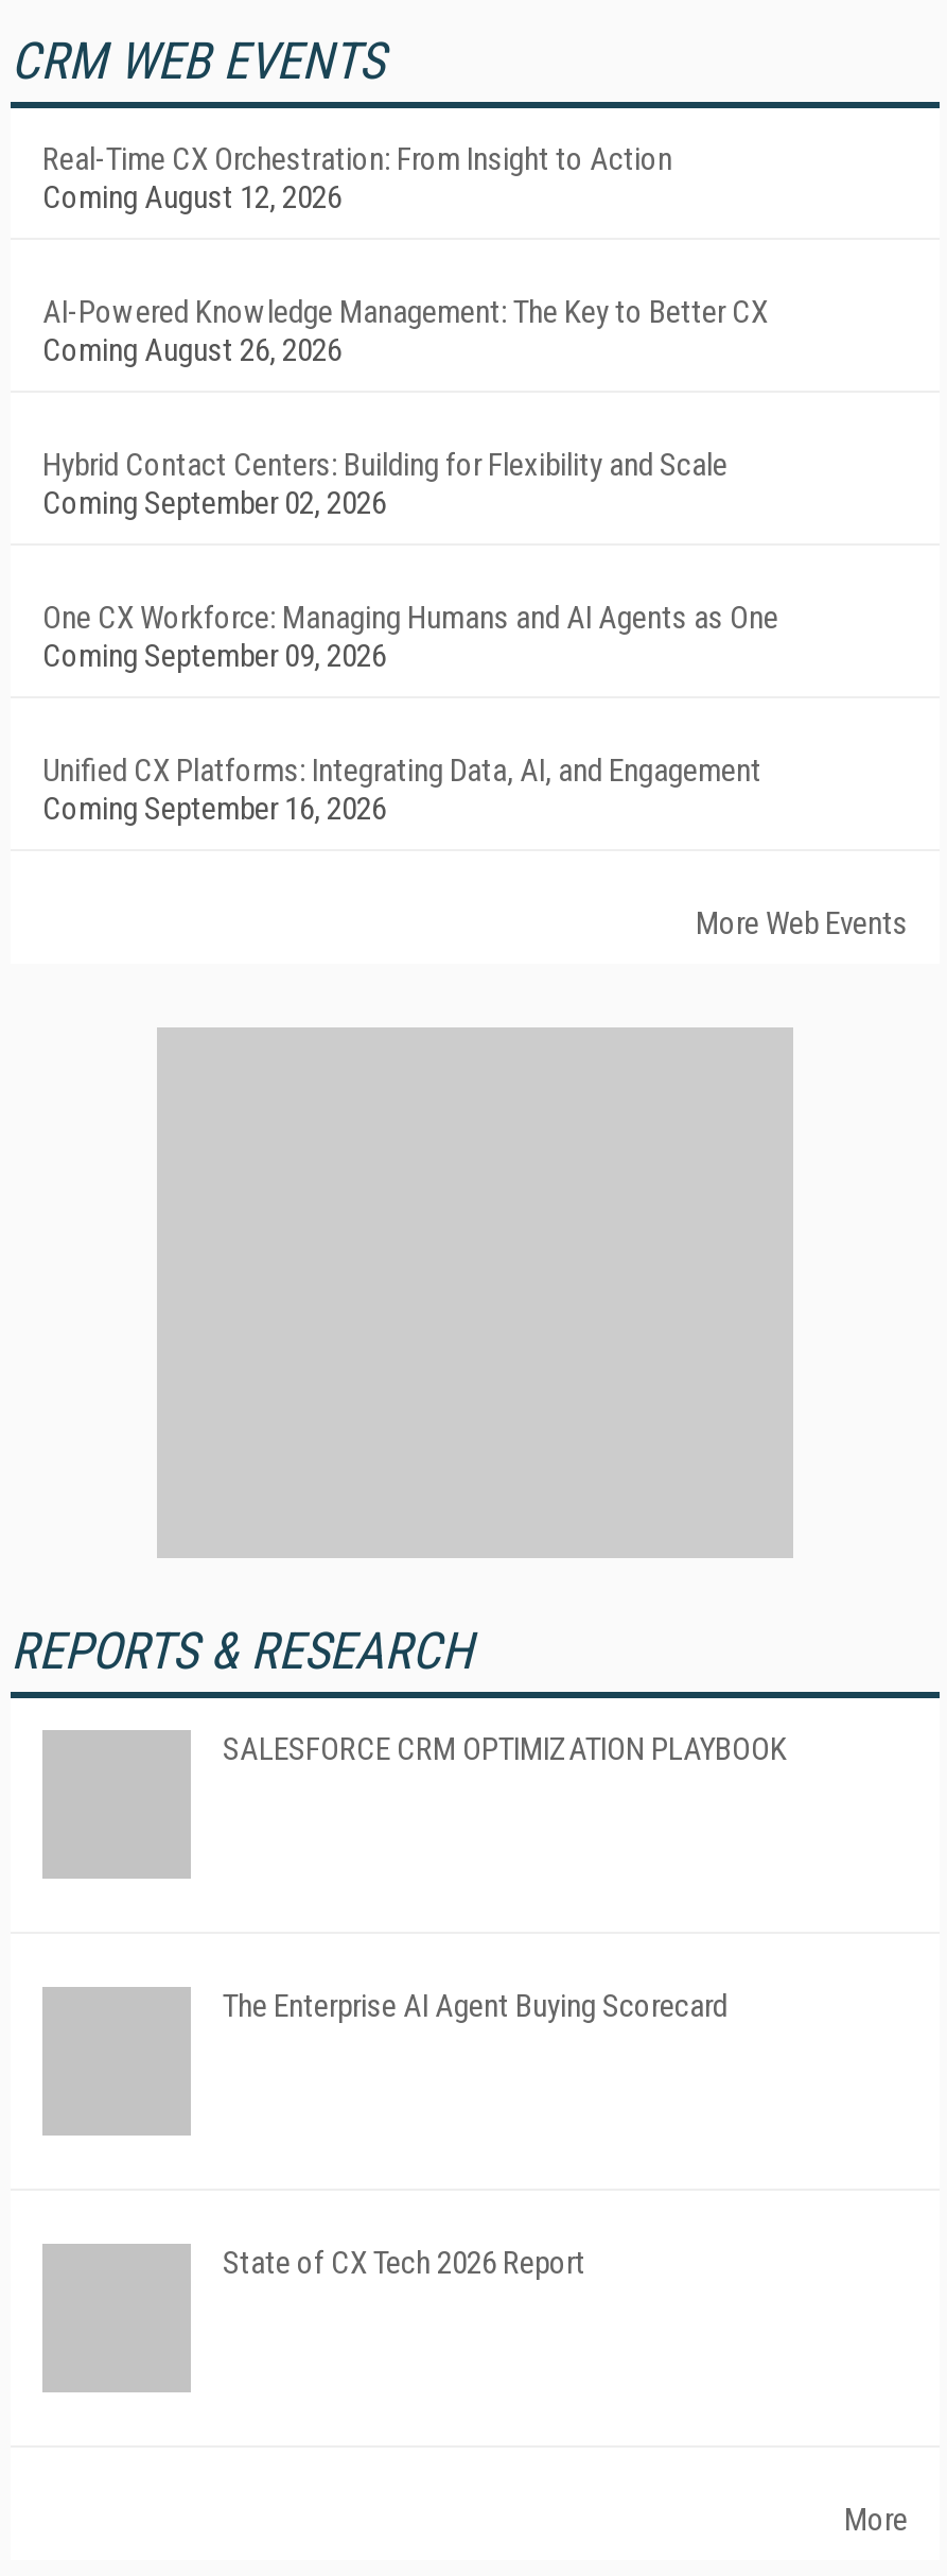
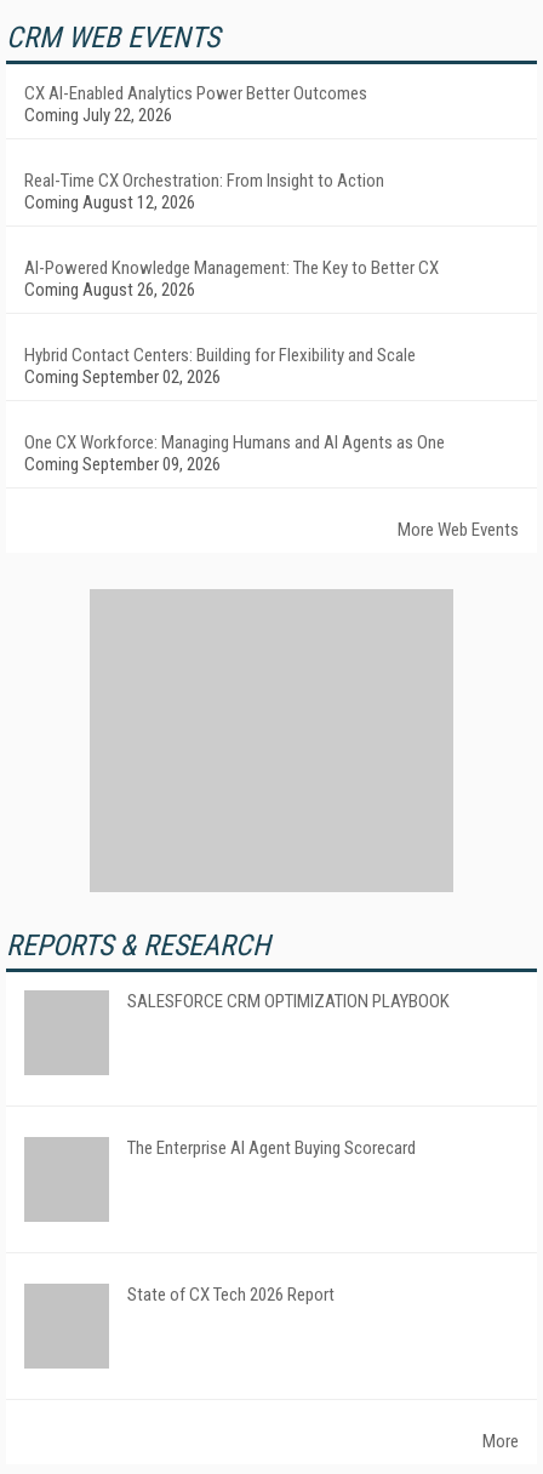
+ CX AI-Enabled Analytics Power Better Outcomes
+ Coming July 22, 2026

moved down: Real-Time CX Orchestration: From Insight to Action | Coming August 12, 2026 | AI-Powered Knowledge Management: The Key to Better CX | Coming August 26, 2026 | Hybrid Contact Centers: Building for Flexibility and Scale | Coming September 02, 2026 | One CX Workforce: Managing Humans and AI Agents as One | Coming September 09, 2026

- Unified CX Platforms: Integrating Data, AI, and Engagement
- Coming September 16, 2026
